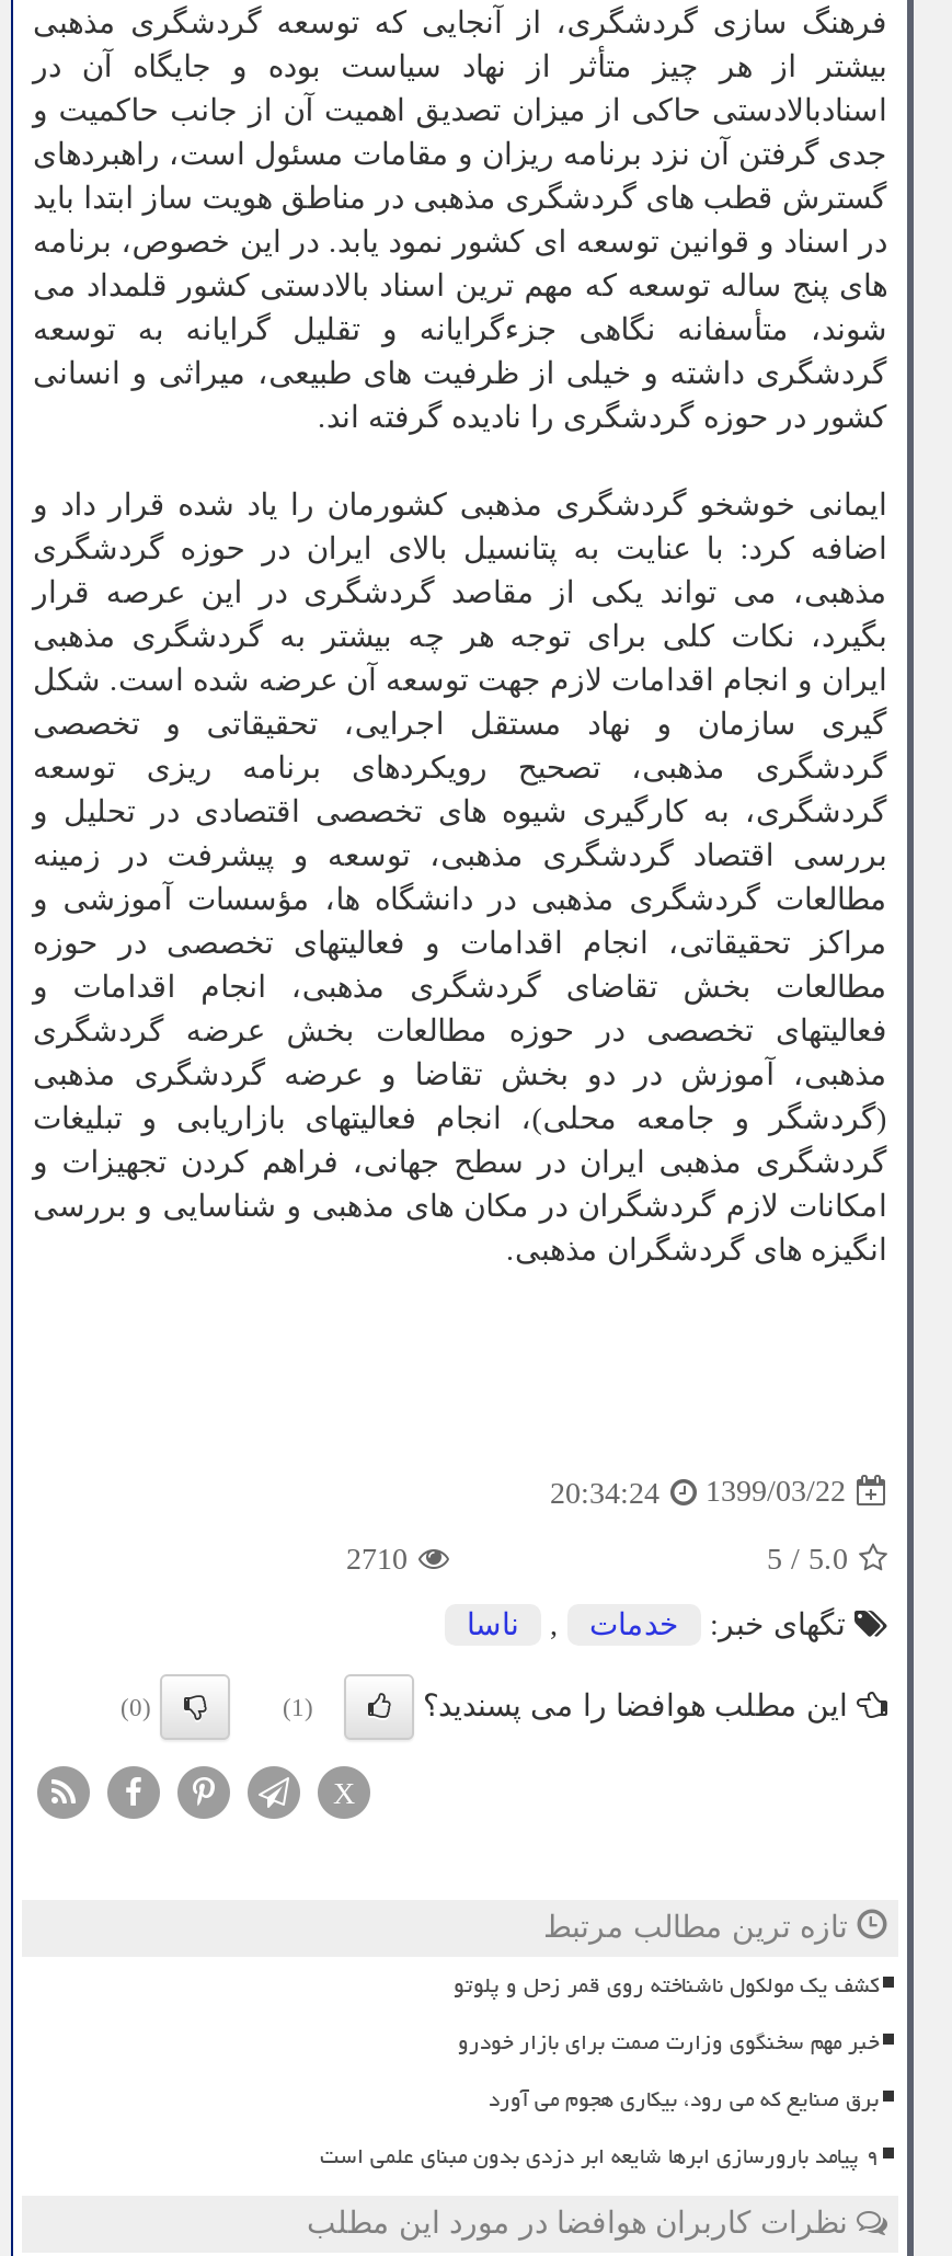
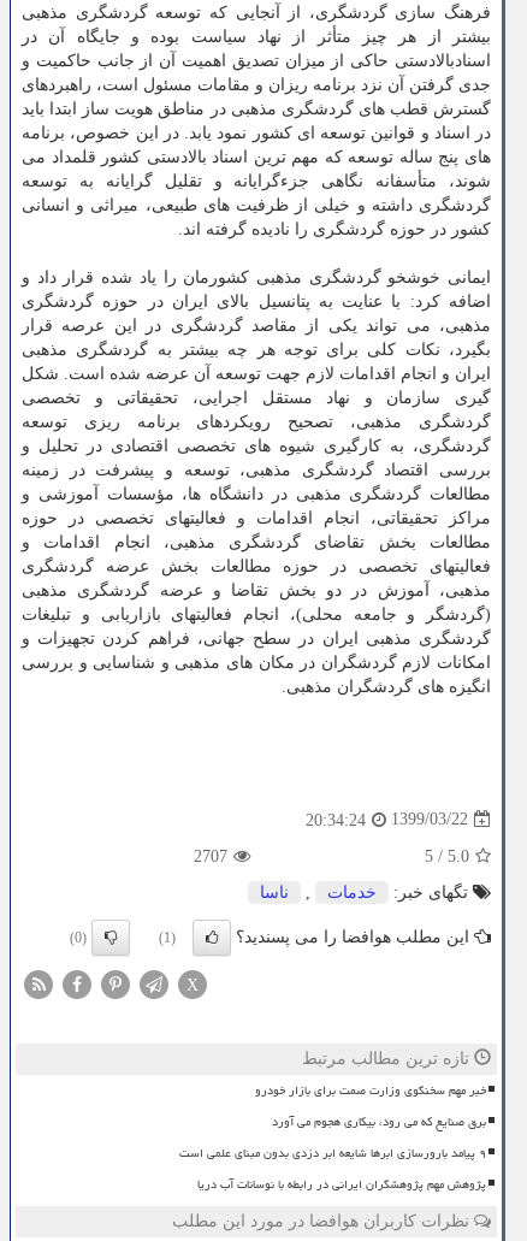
- 2710
+ 2707

- کشف یک مولکول ناشناخته روی قمر زحل و پلوتو

moved up: خبر مهم سخنگوی وزارت صمت برای بازار خودرو | برق صنایع که می رود، بیکاری هجوم می آورد

+ پژوهش مهم پژوهشگران ایرانی در رابطه با نوسانات آب دریا
